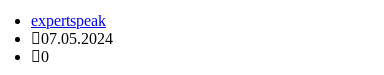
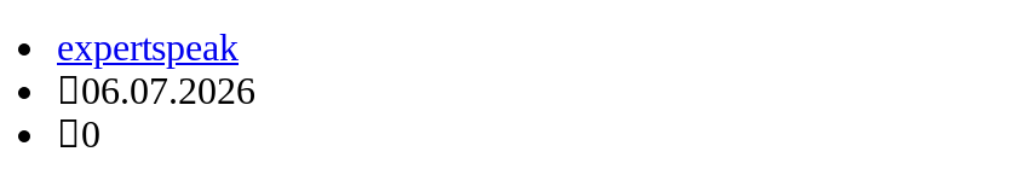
- 07.05.2024
+ 06.07.2026
